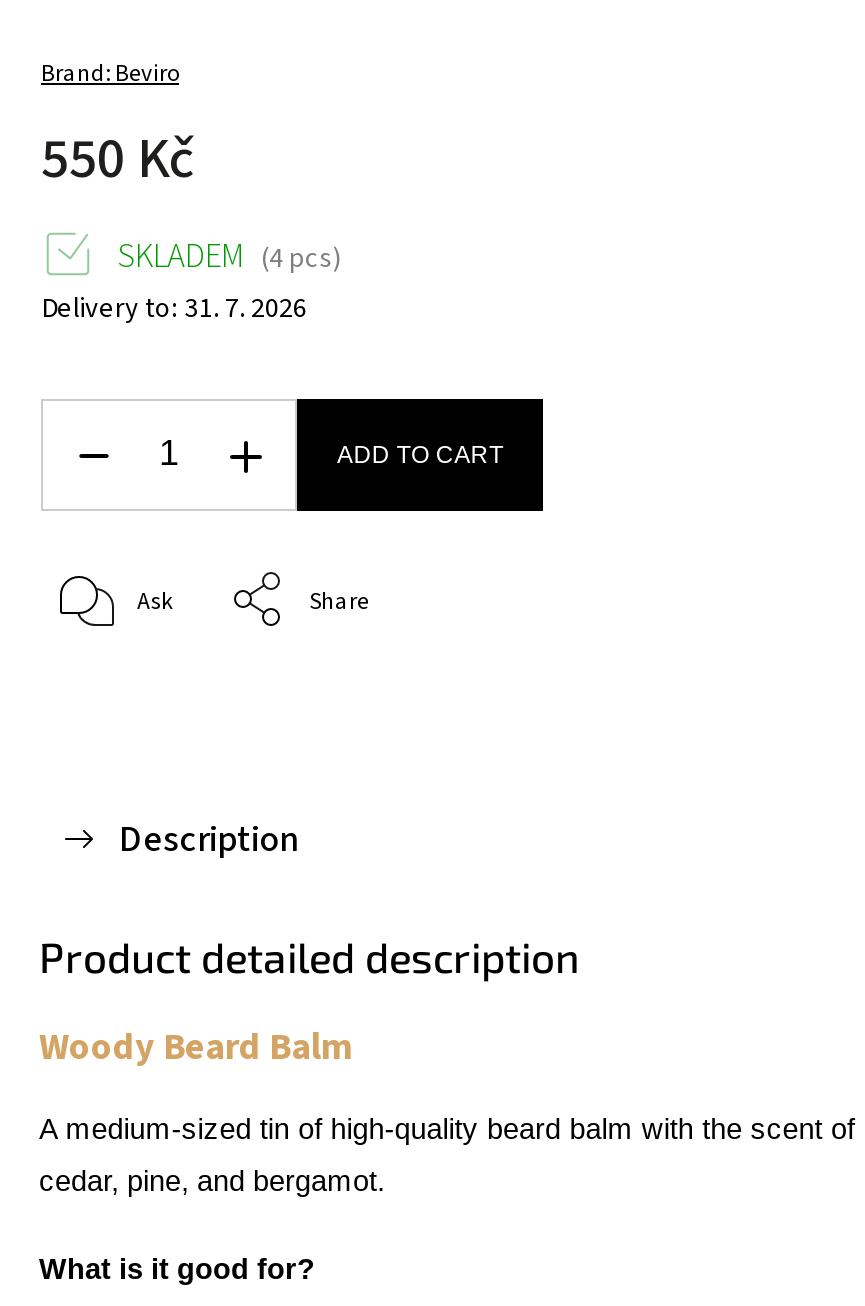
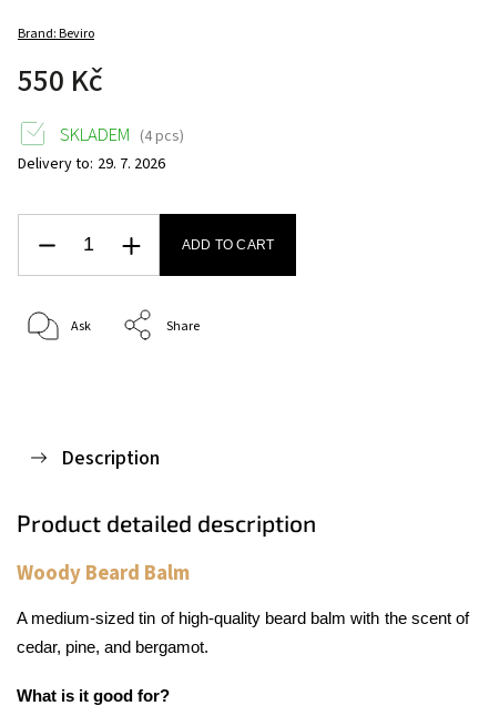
- Delivery to: 31. 7. 2026
+ Delivery to: 29. 7. 2026
